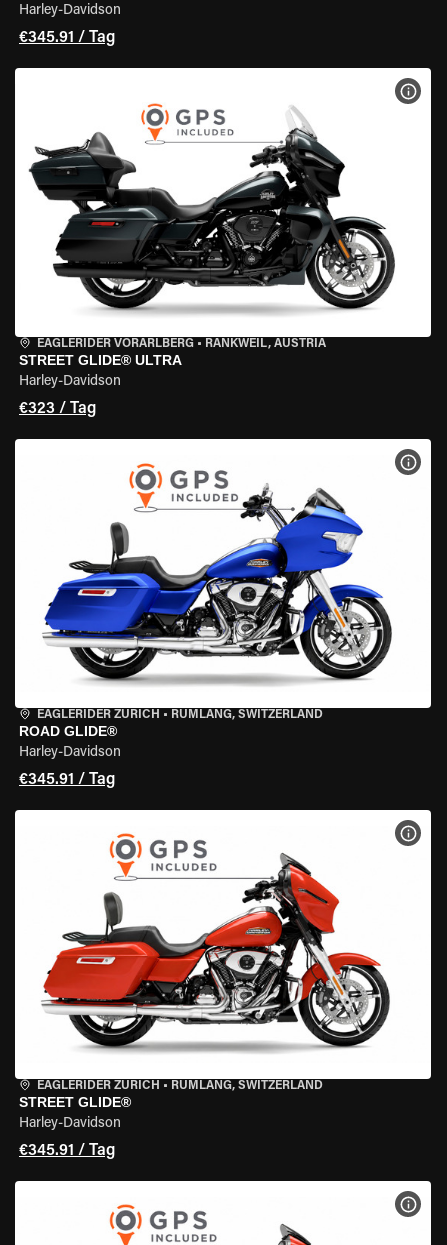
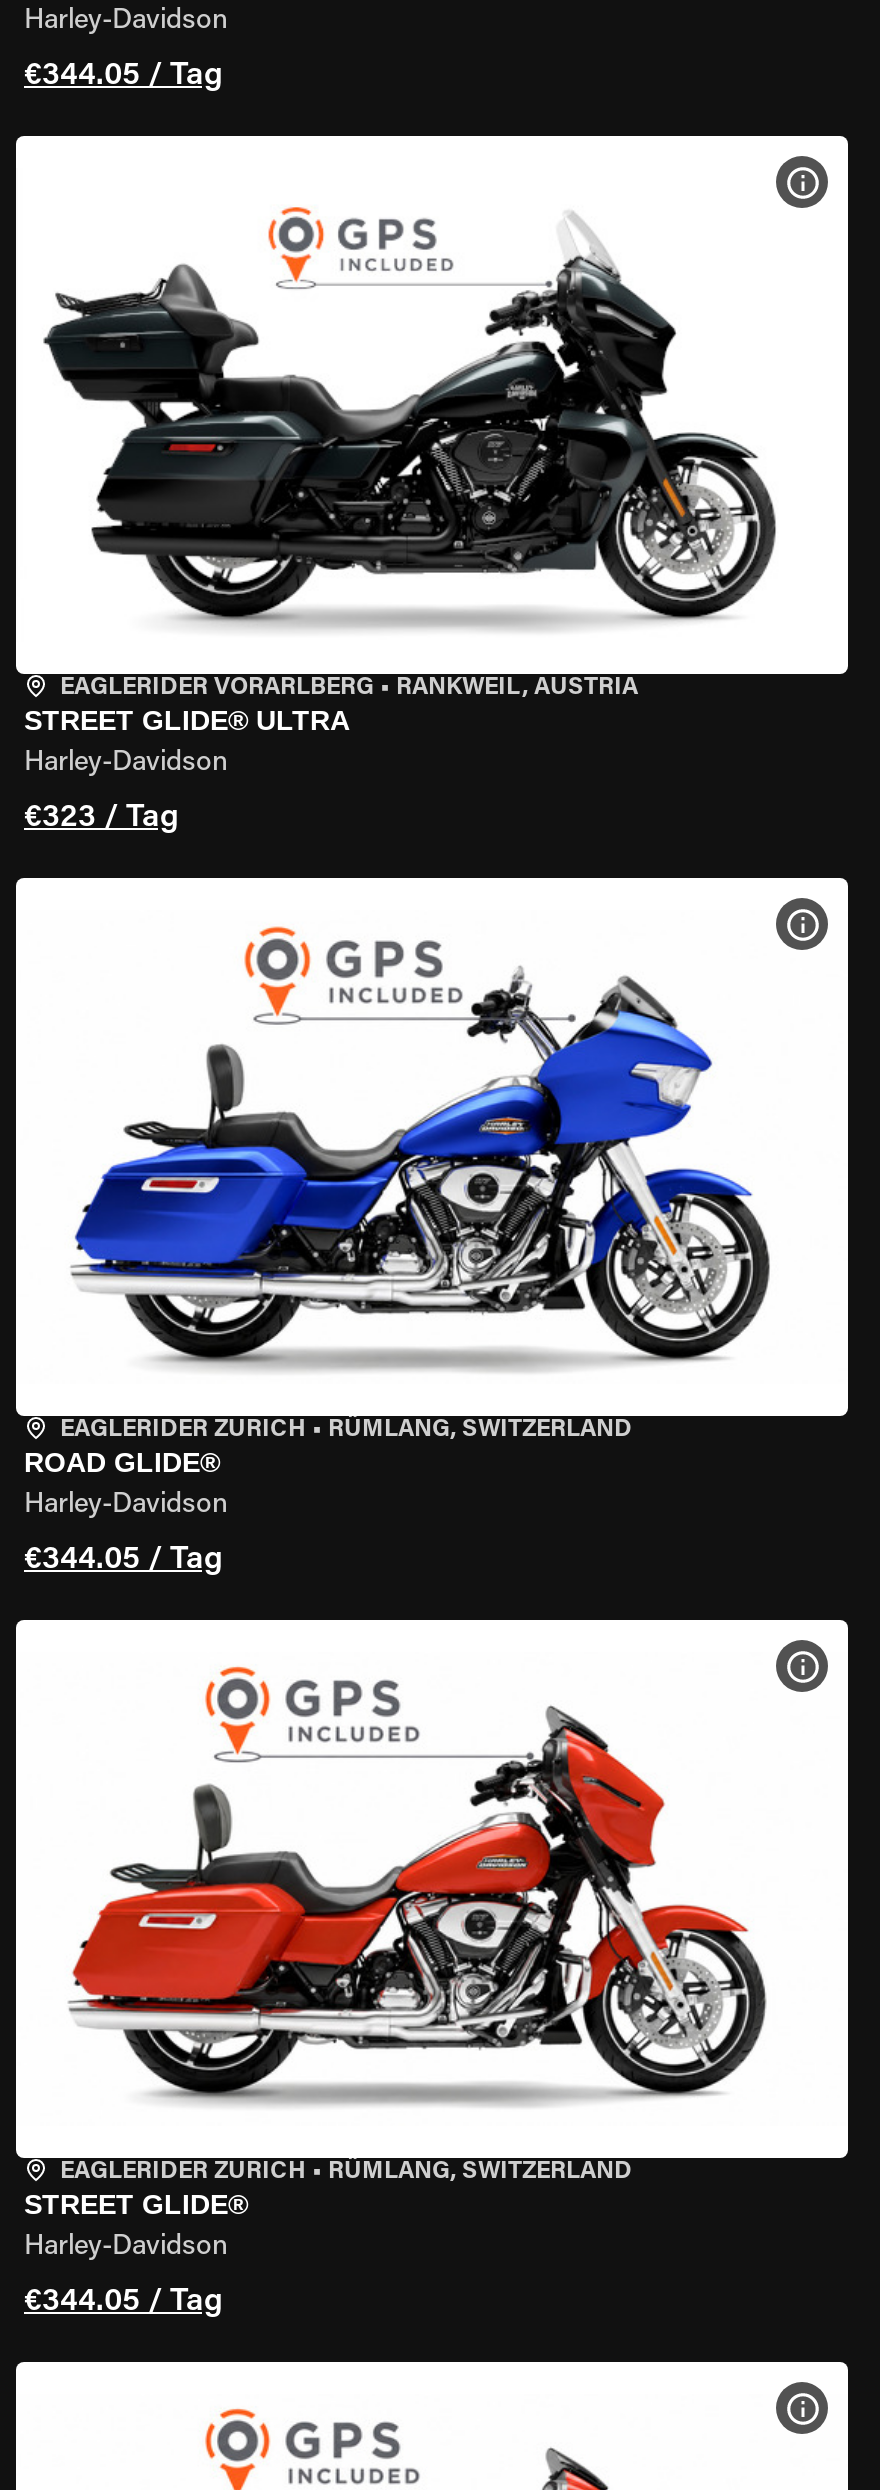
- €345.91 / Tag
+ €344.05 / Tag

- €345.91 / Tag
+ €344.05 / Tag

- €345.91 / Tag
+ €344.05 / Tag
